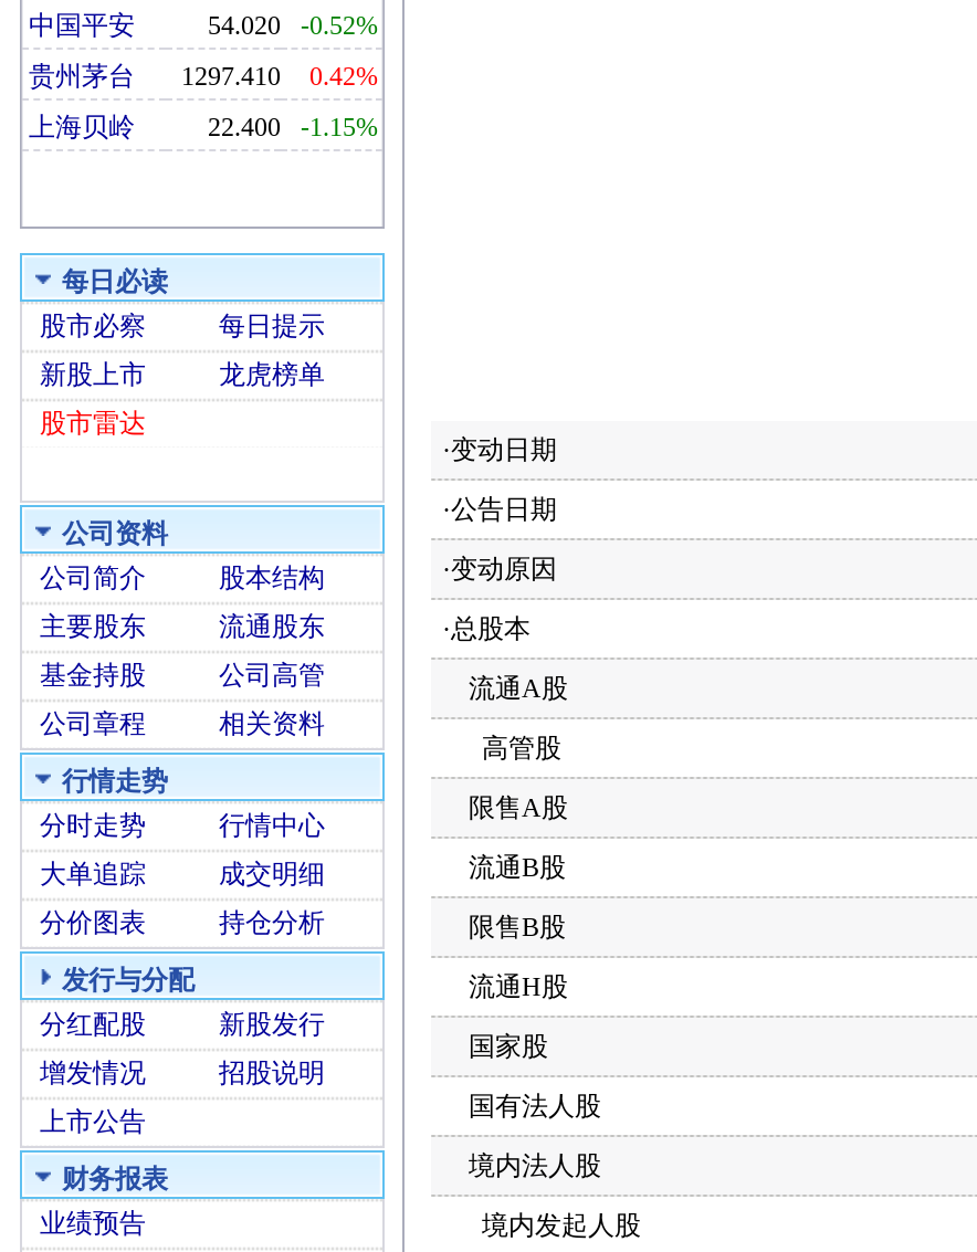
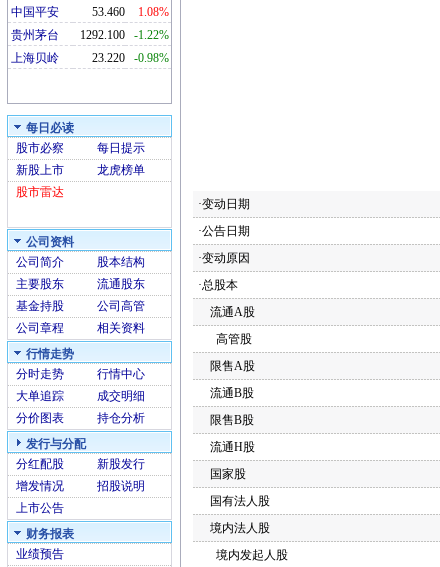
- 54.020
+ 53.460

- -0.52%
+ 1.08%

- 1297.410
+ 1292.100

- 0.42%
+ -1.22%

- 22.400
+ 23.220

- -1.15%
+ -0.98%
